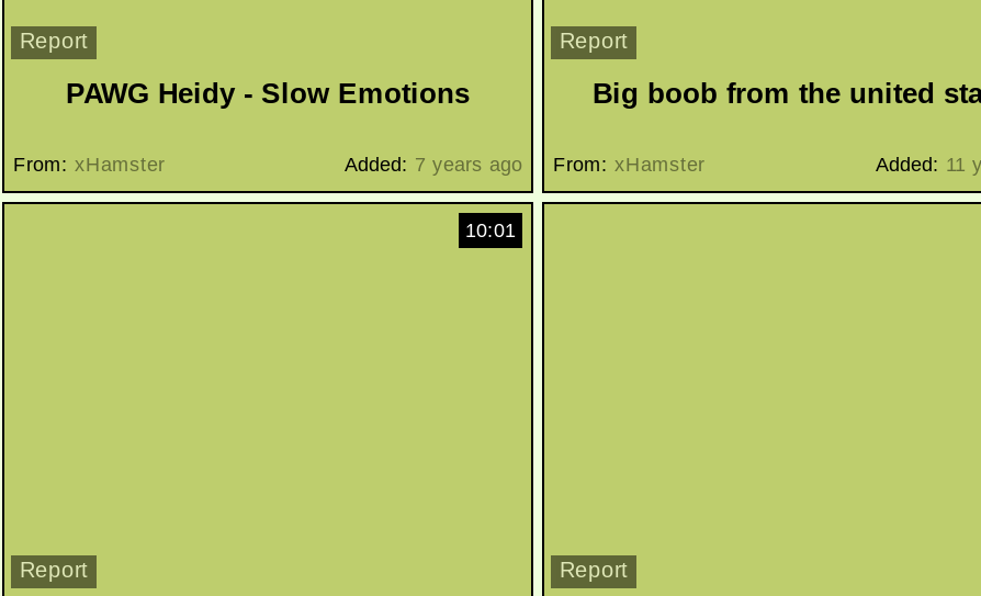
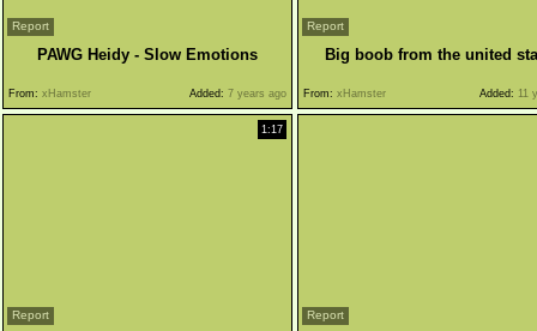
- 10:01
+ 1:17
